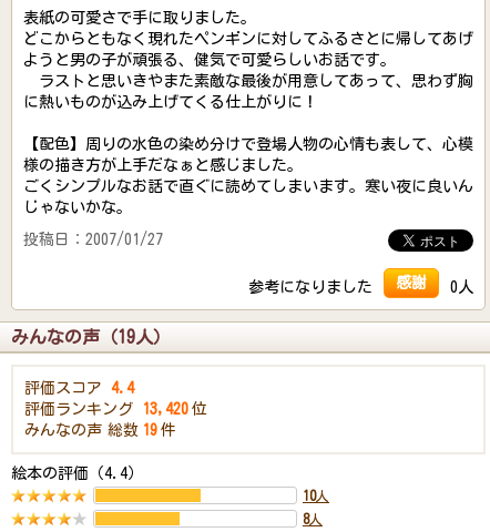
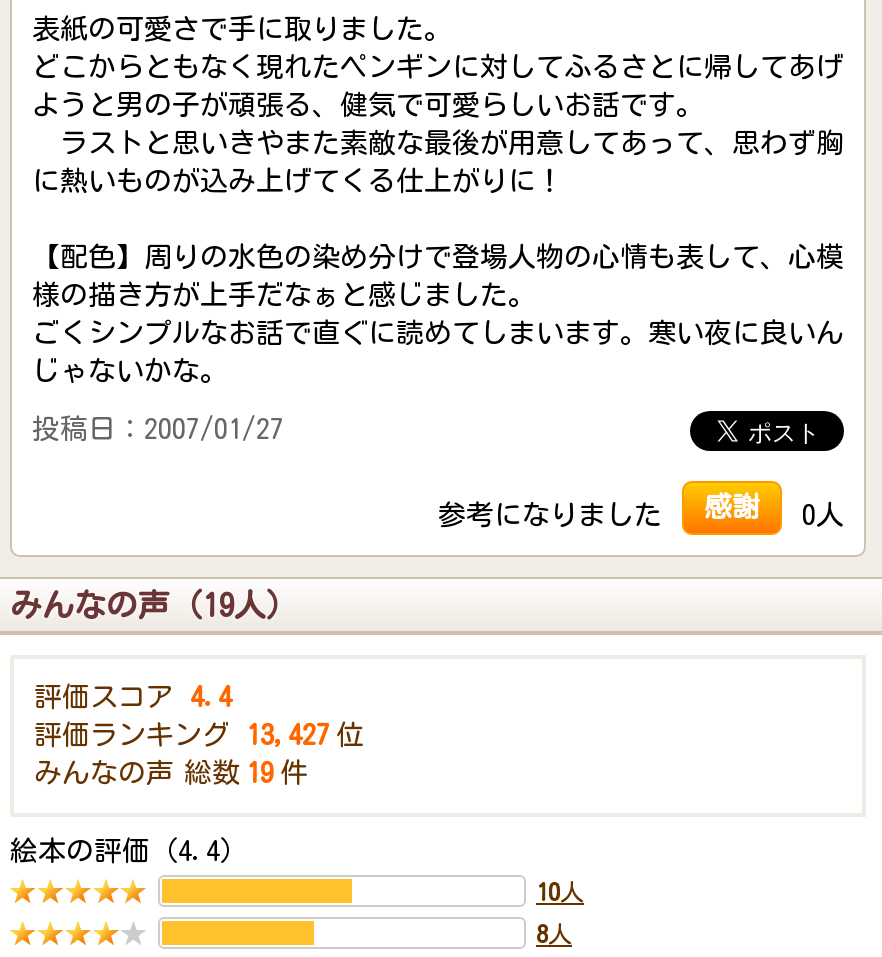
- 評価ランキング 13,420 位
+ 評価ランキング 13,427 位
